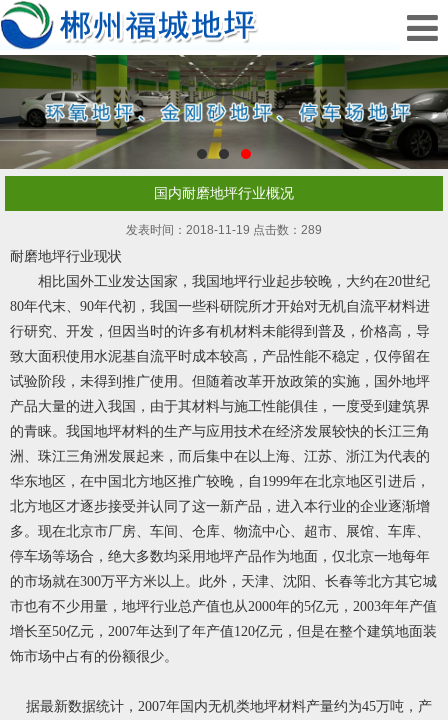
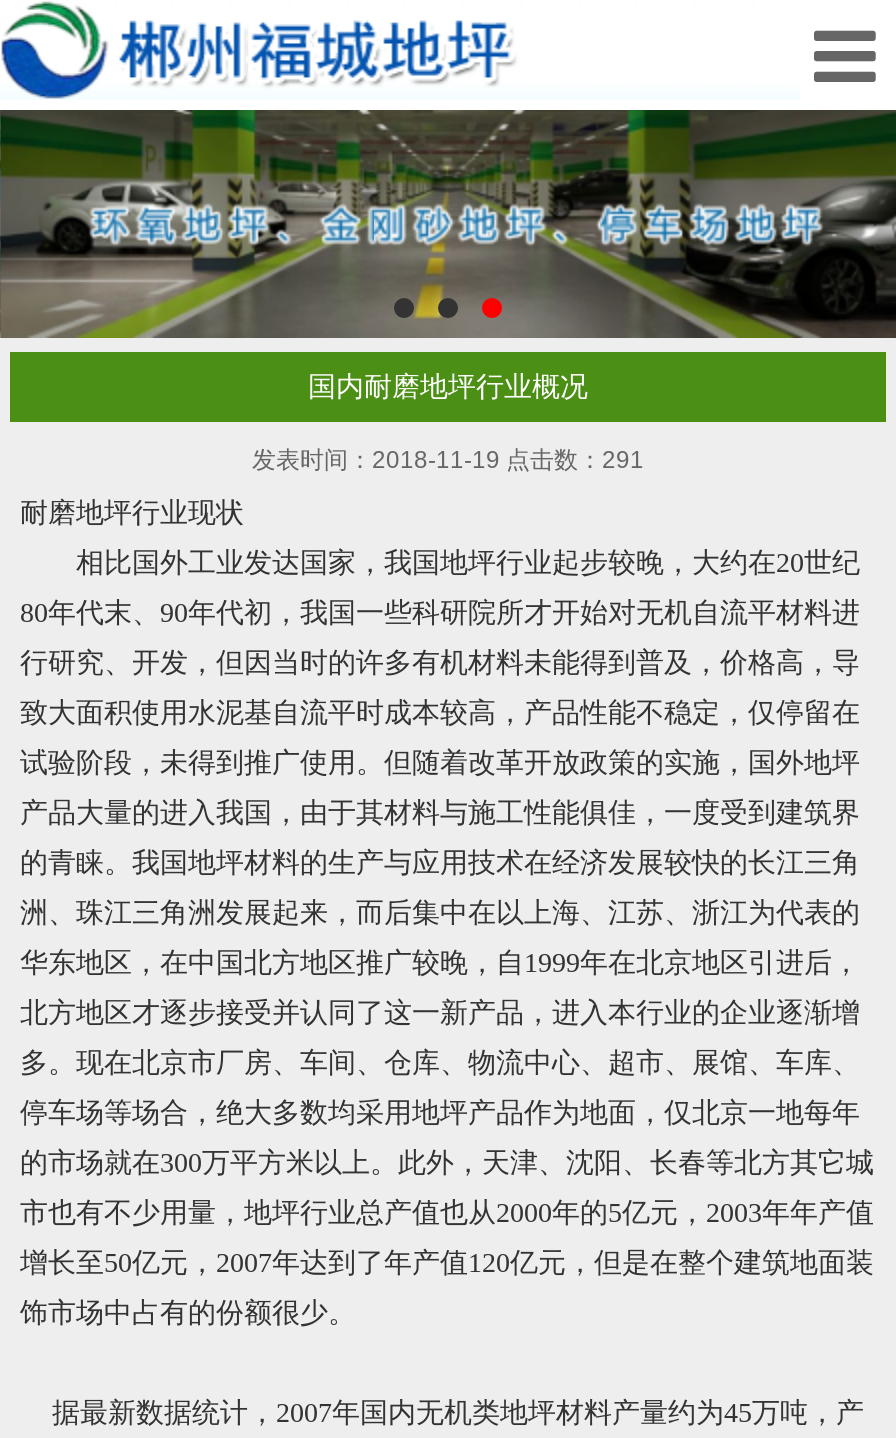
- 发表时间：2018-11-19 点击数：289
+ 发表时间：2018-11-19 点击数：291
